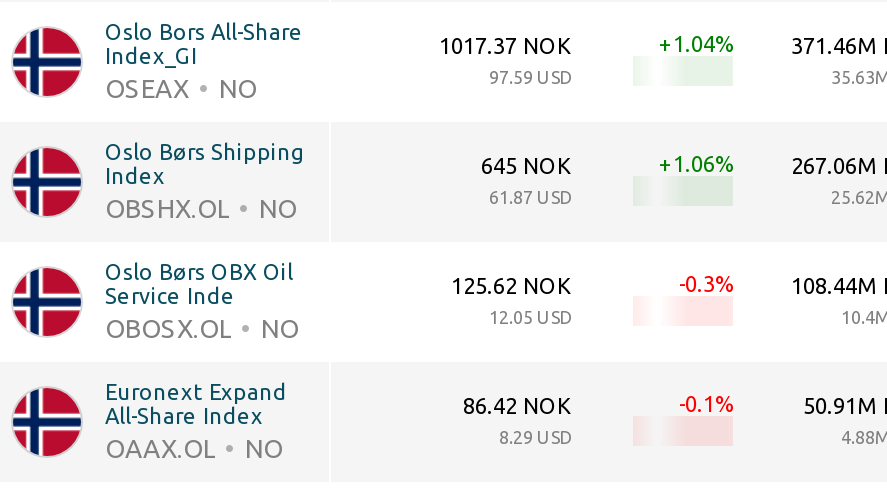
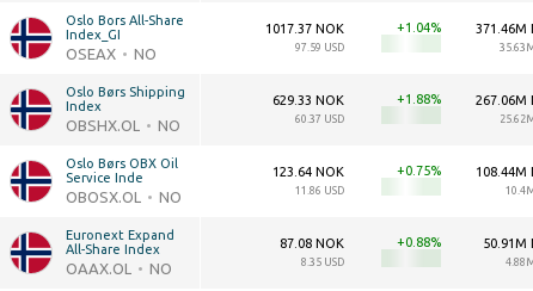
- 645 NOK
+ 629.33 NOK

- +1.06
+ +1.88

- 61.87 USD
+ 60.37 USD

- 125.62 NOK
+ 123.64 NOK

- -0.3
+ +0.75

- 12.05 USD
+ 11.86 USD

- 86.42 NOK
+ 87.08 NOK

- -0.1
+ +0.88

- 8.29 USD
+ 8.35 USD
